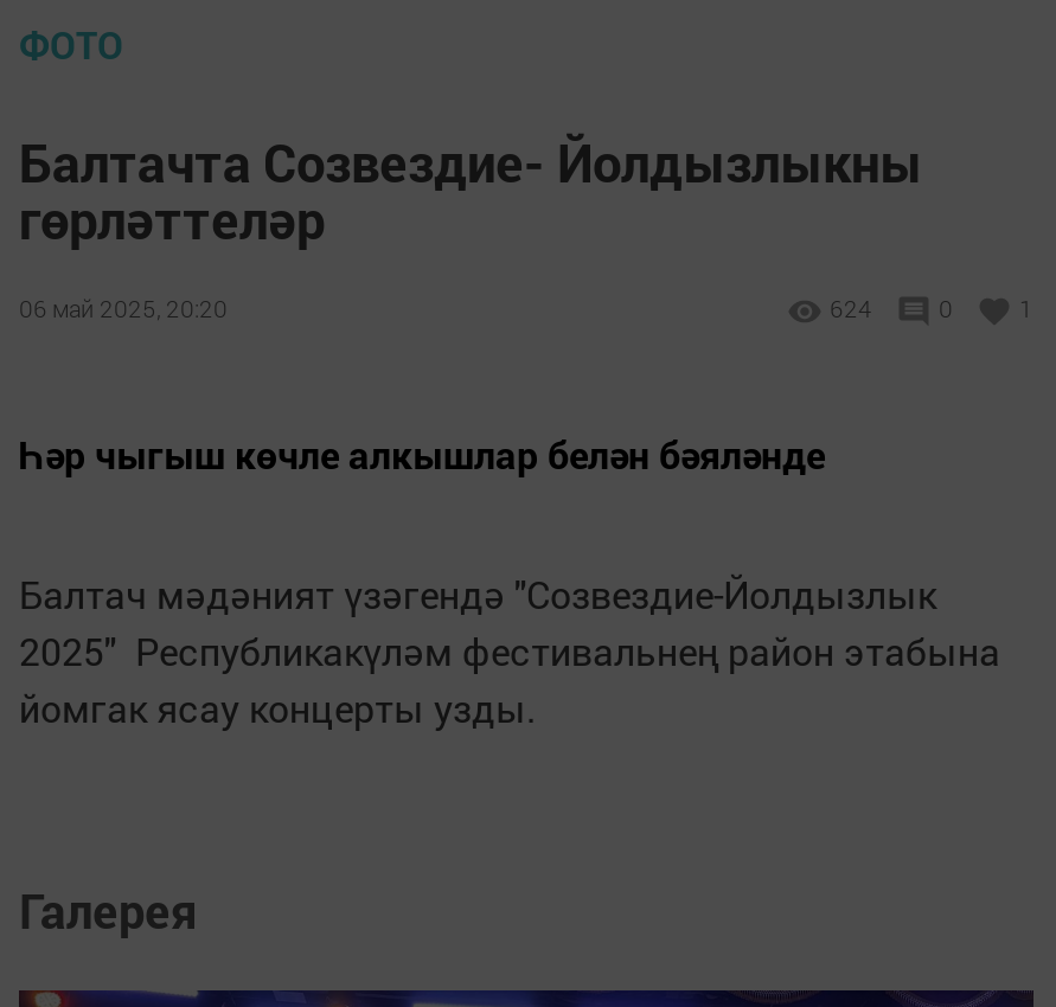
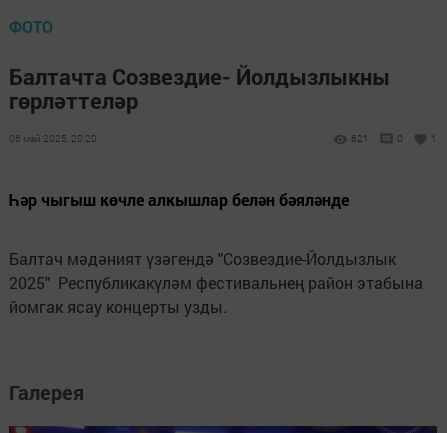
- 624
+ 621
